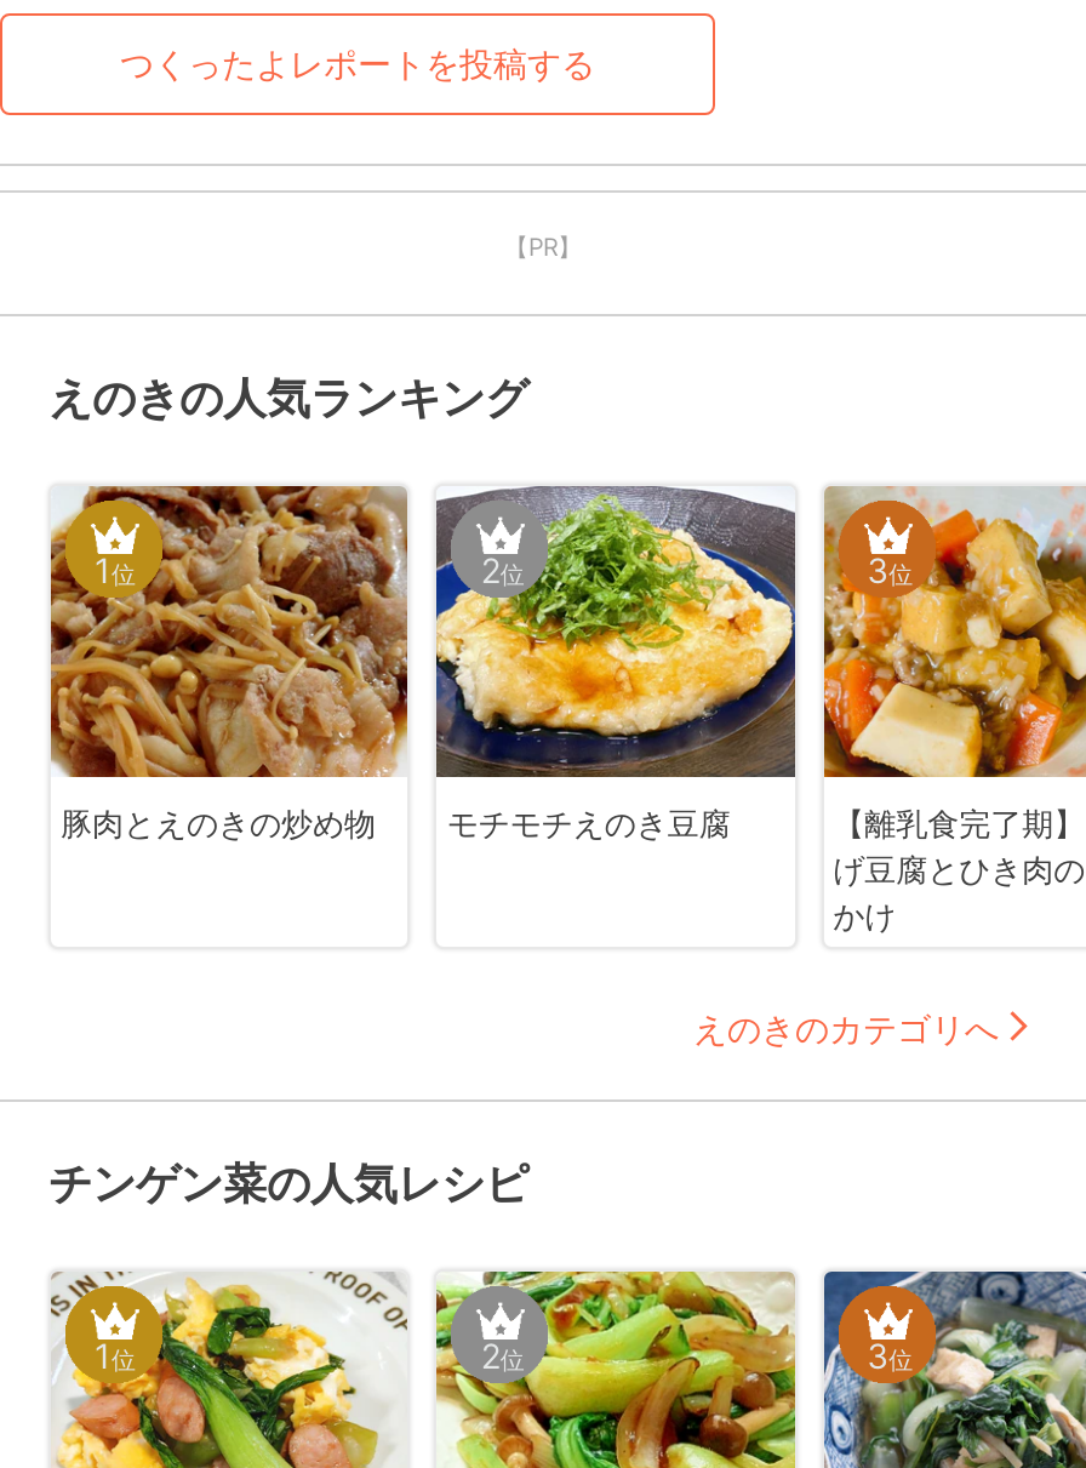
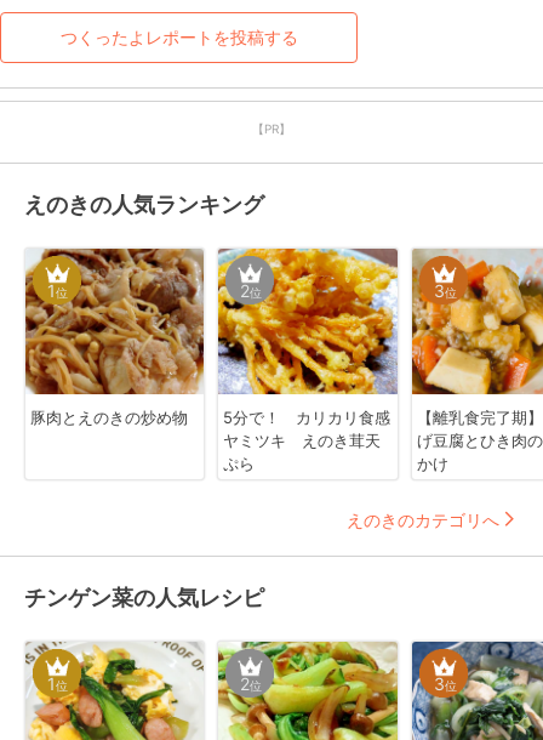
- [image]
- モチモチえのき豆腐
+ [image]
+ 5分で！ カリカリ食感
+ ヤミツキ えのき茸天
+ ぷら
